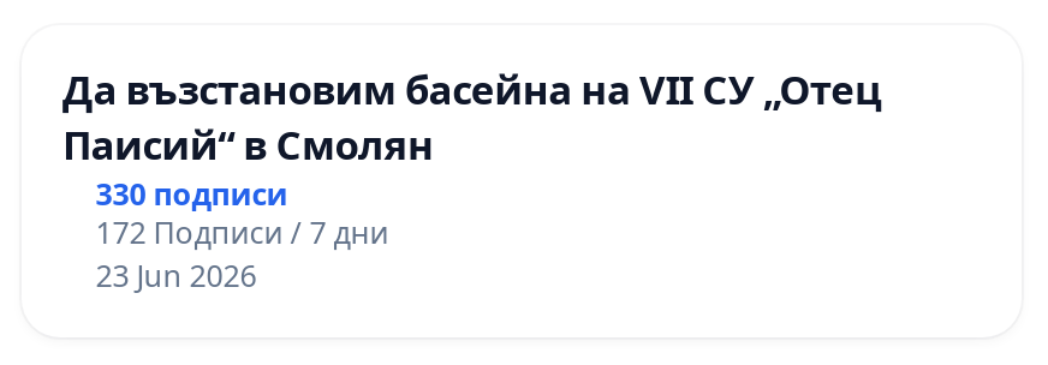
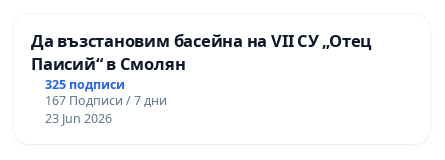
- 330 подписи
+ 325 подписи

- 172 Подписи / 7 дни
+ 167 Подписи / 7 дни
